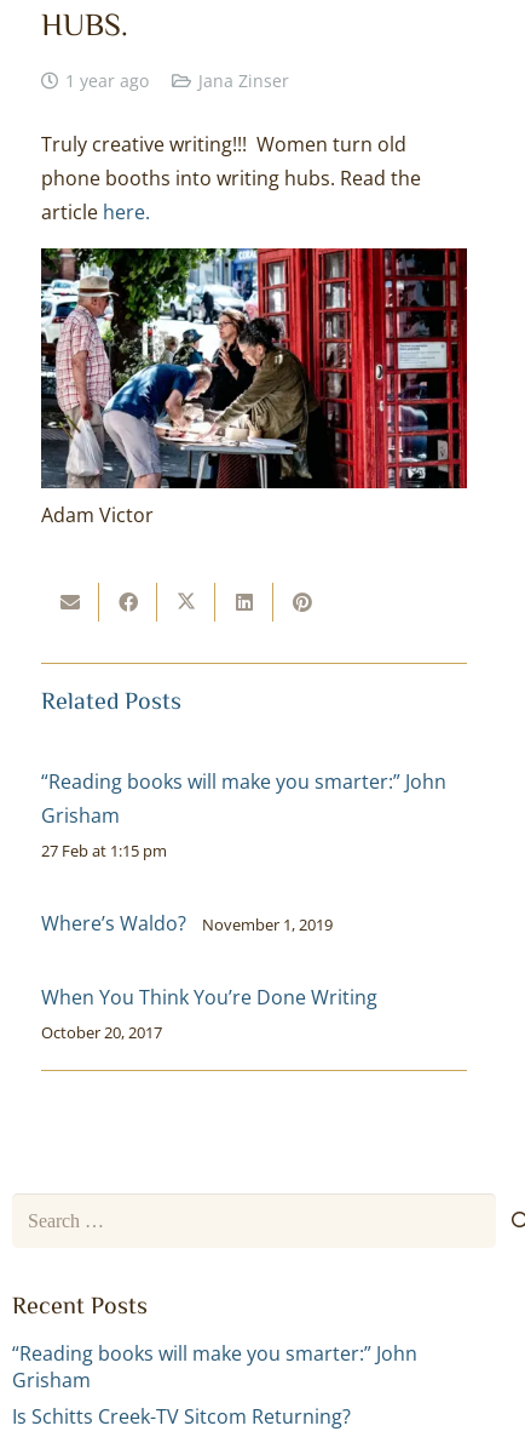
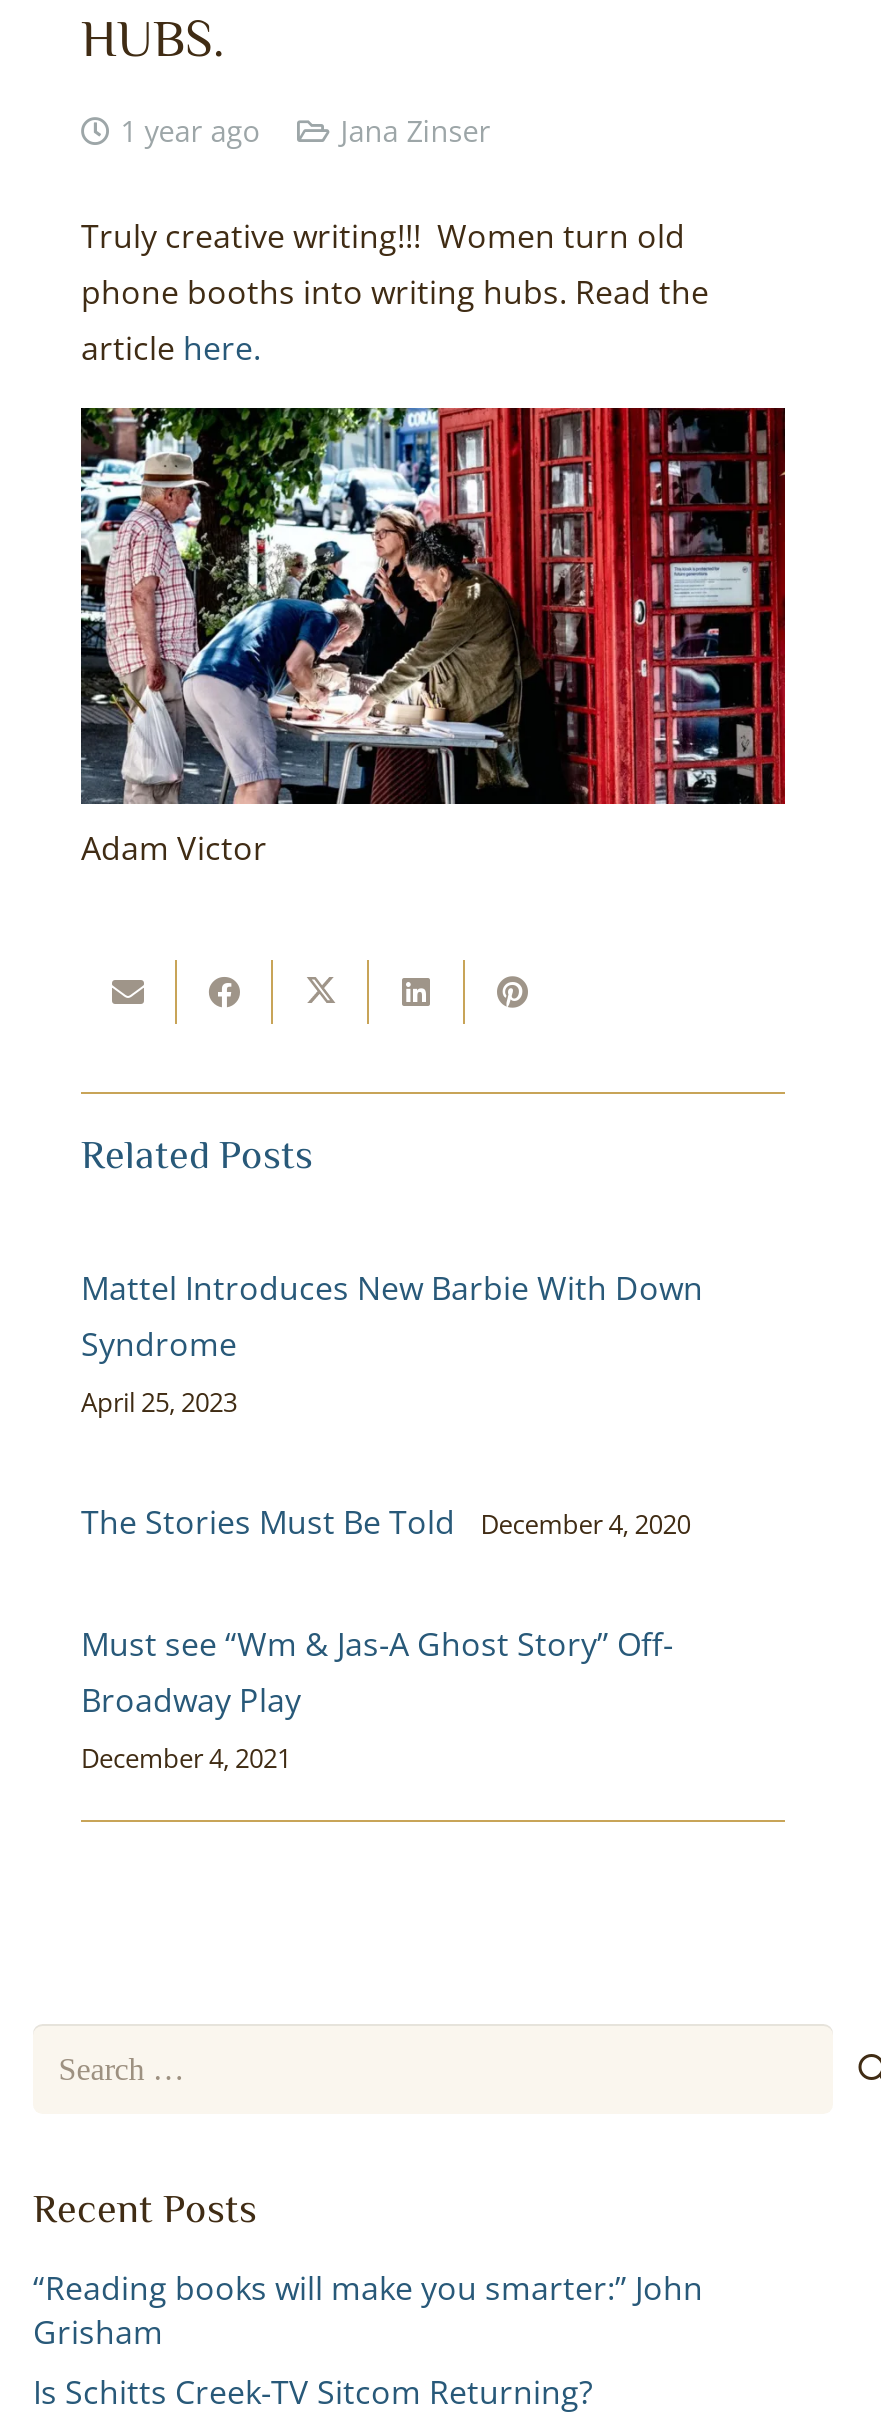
- “Reading books will make you smarter:” John
- Grisham
- 27 Feb at 1:15 pm
+ Mattel Introduces New Barbie With Down
+ Syndrome
+ April 25, 2023

- Where’s Waldo?
- November 1, 2019
+ The Stories Must Be Told
+ December 4, 2020

- When You Think You’re Done Writing
- October 20, 2017
+ Must see “Wm & Jas-A Ghost Story” Off-
+ Broadway Play
+ December 4, 2021
